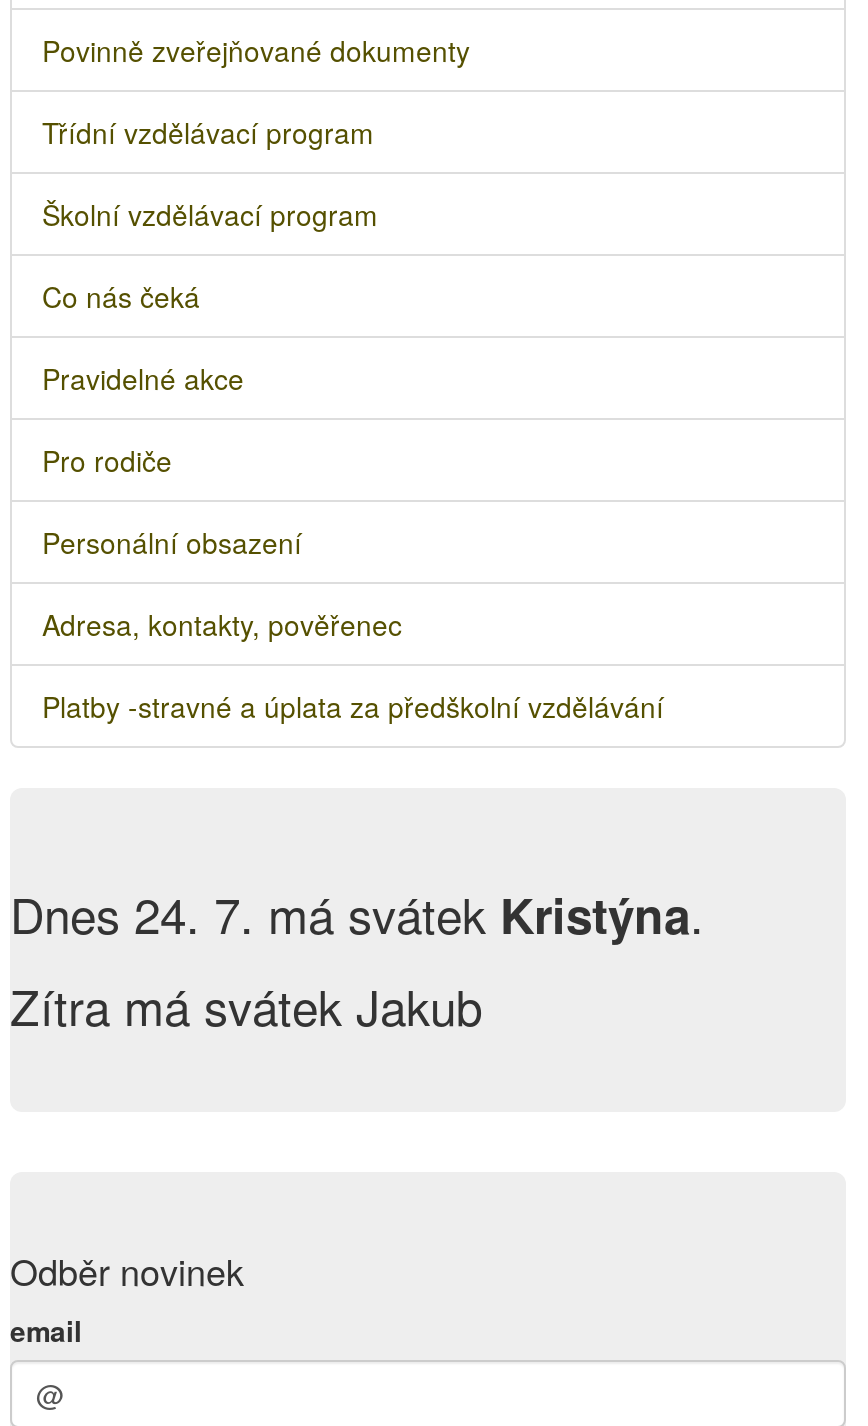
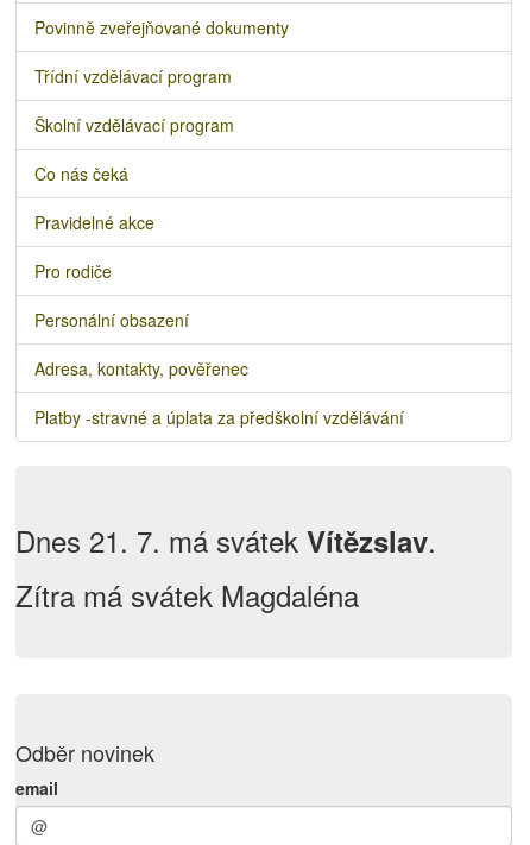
- Dnes 24. 7. má svátek Kristýna.
+ Dnes 21. 7. má svátek Vítězslav.

- Zítra má svátek Jakub
+ Zítra má svátek Magdaléna
